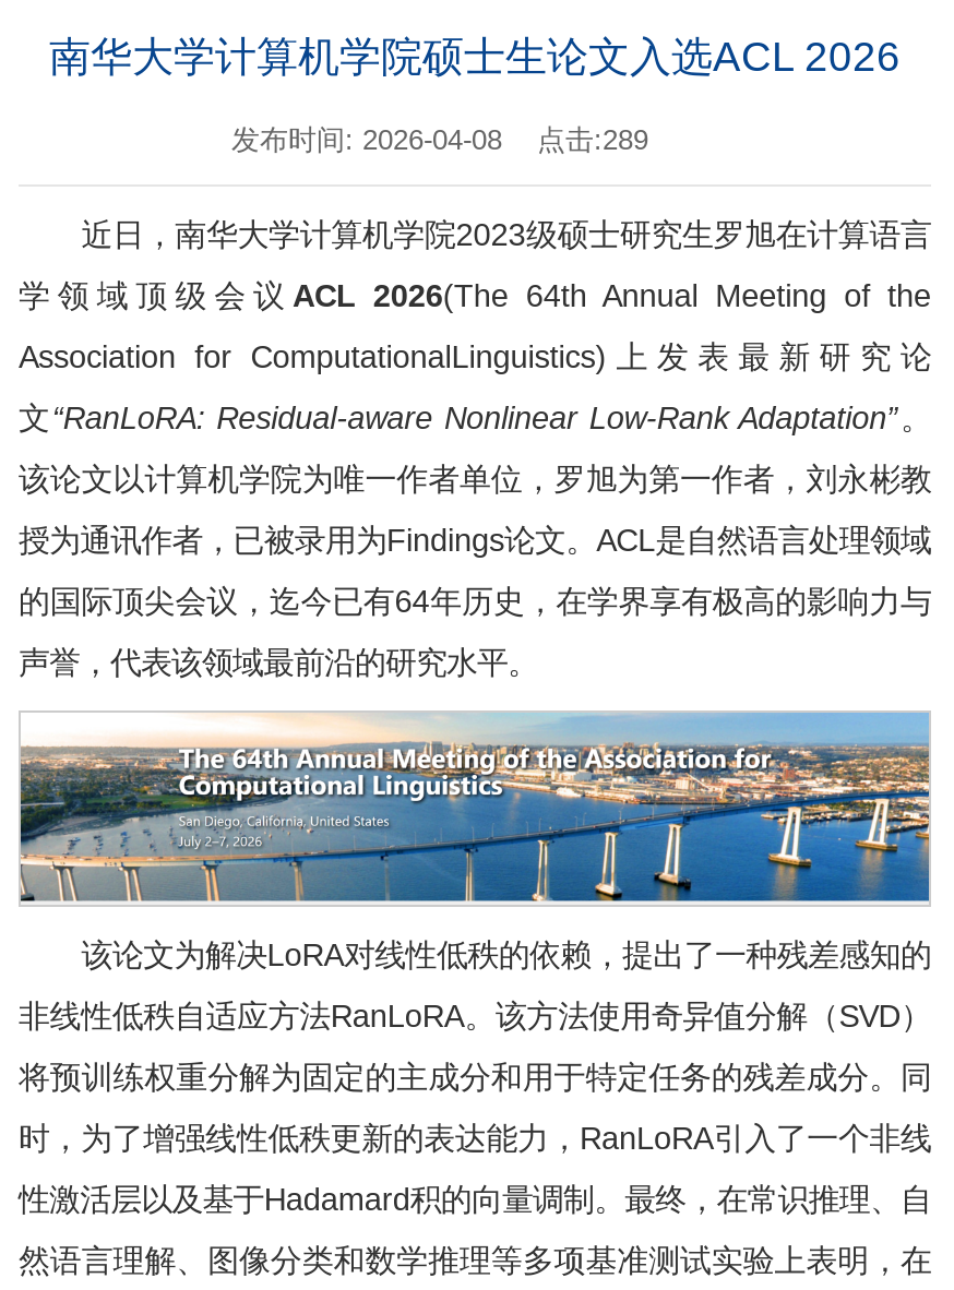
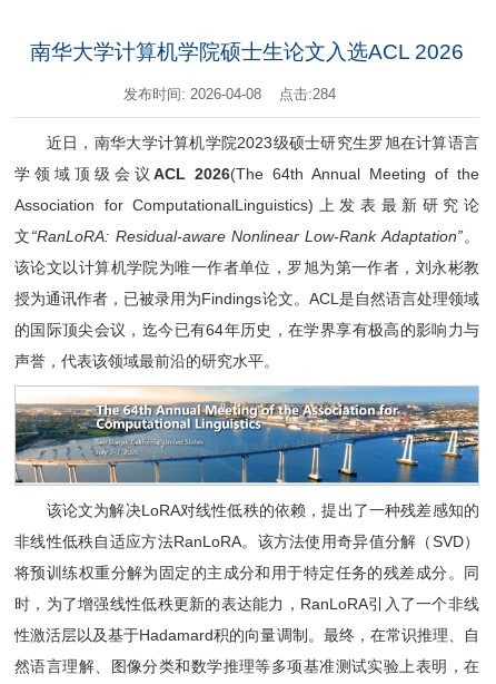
- 发布时间: 2026-04-08 点击:289
+ 发布时间: 2026-04-08 点击:284
